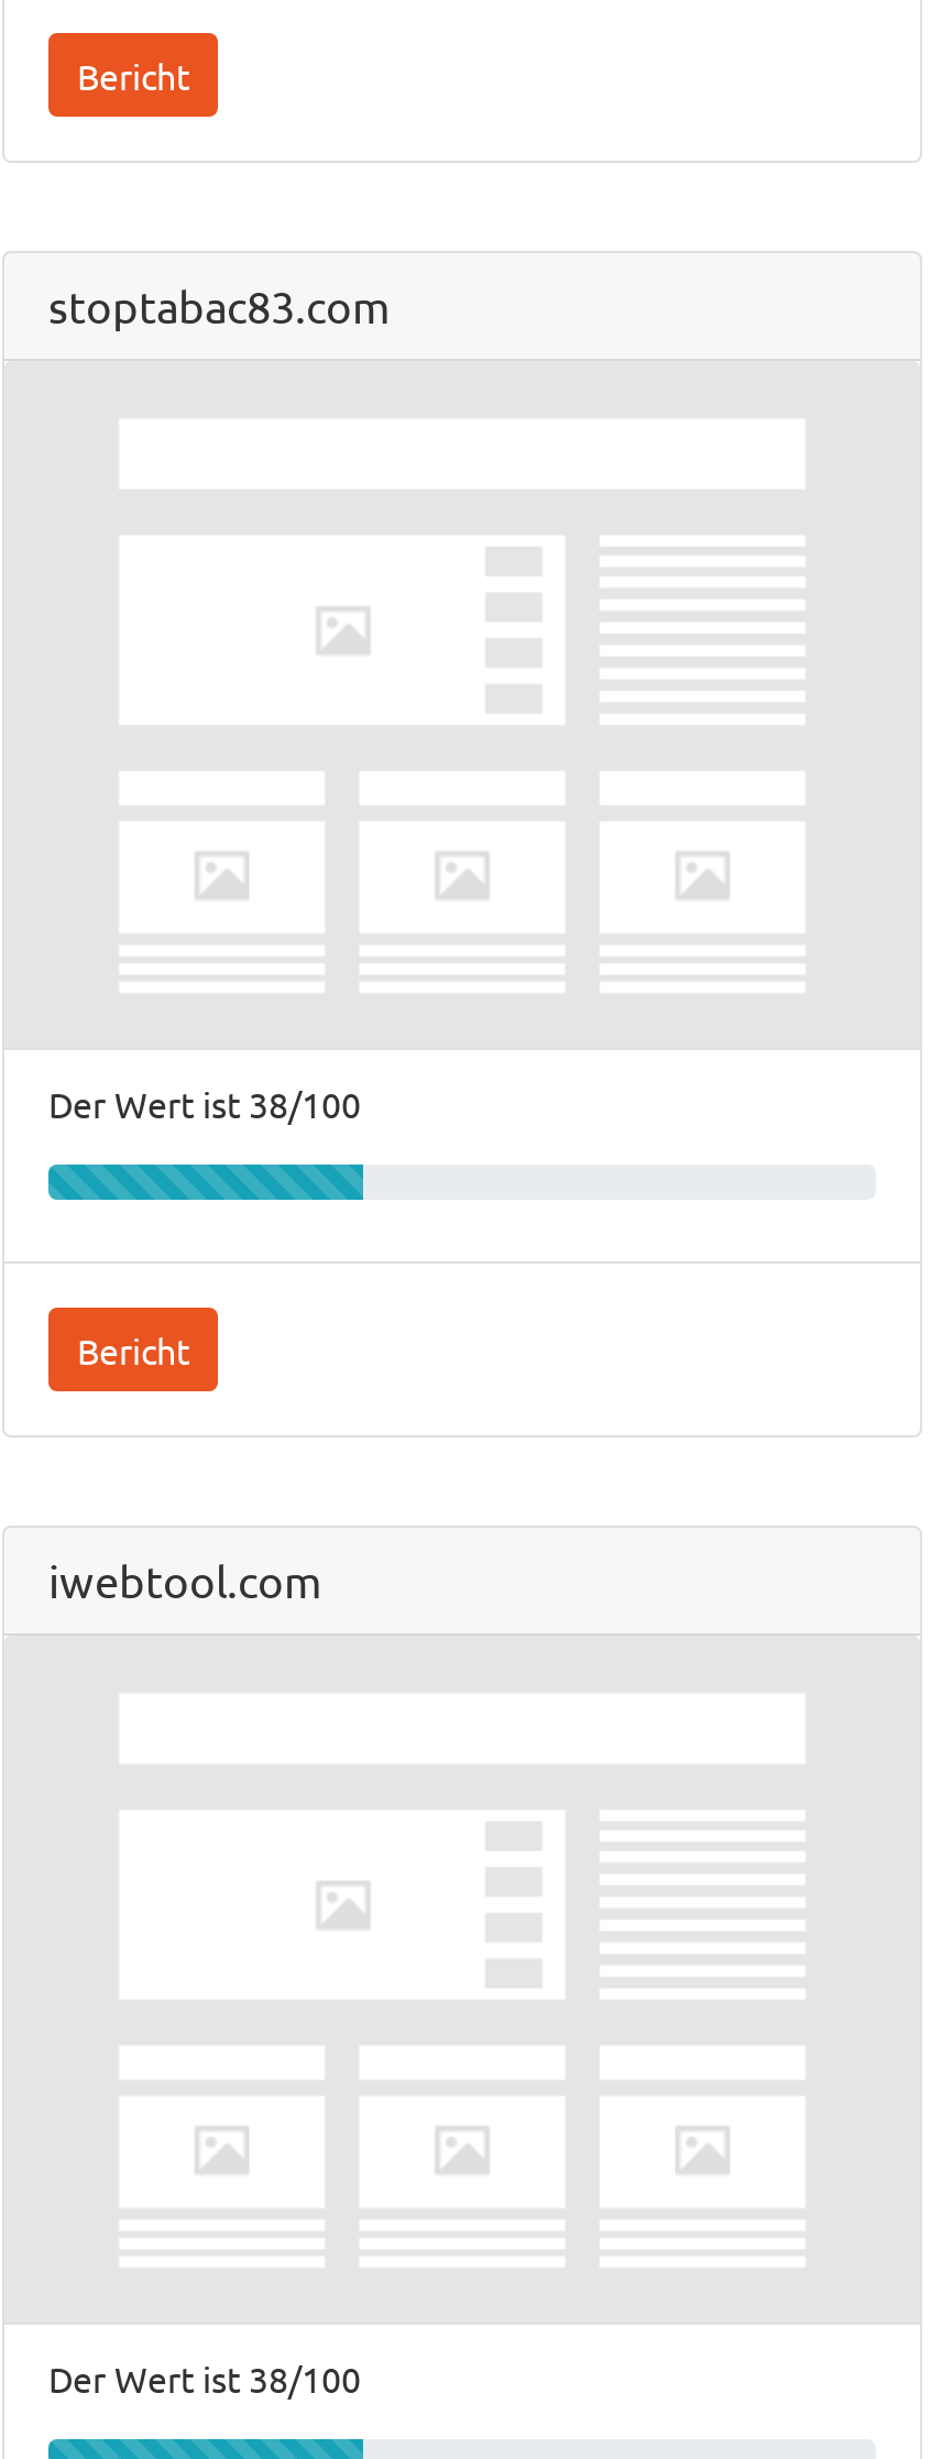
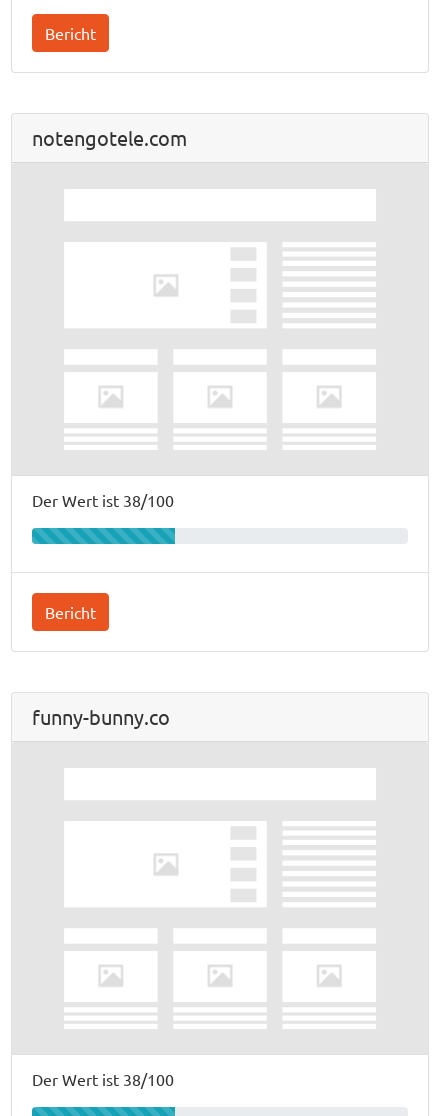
- stoptabac83.com
+ notengotele.com

- iwebtool.com
+ funny-bunny.co
